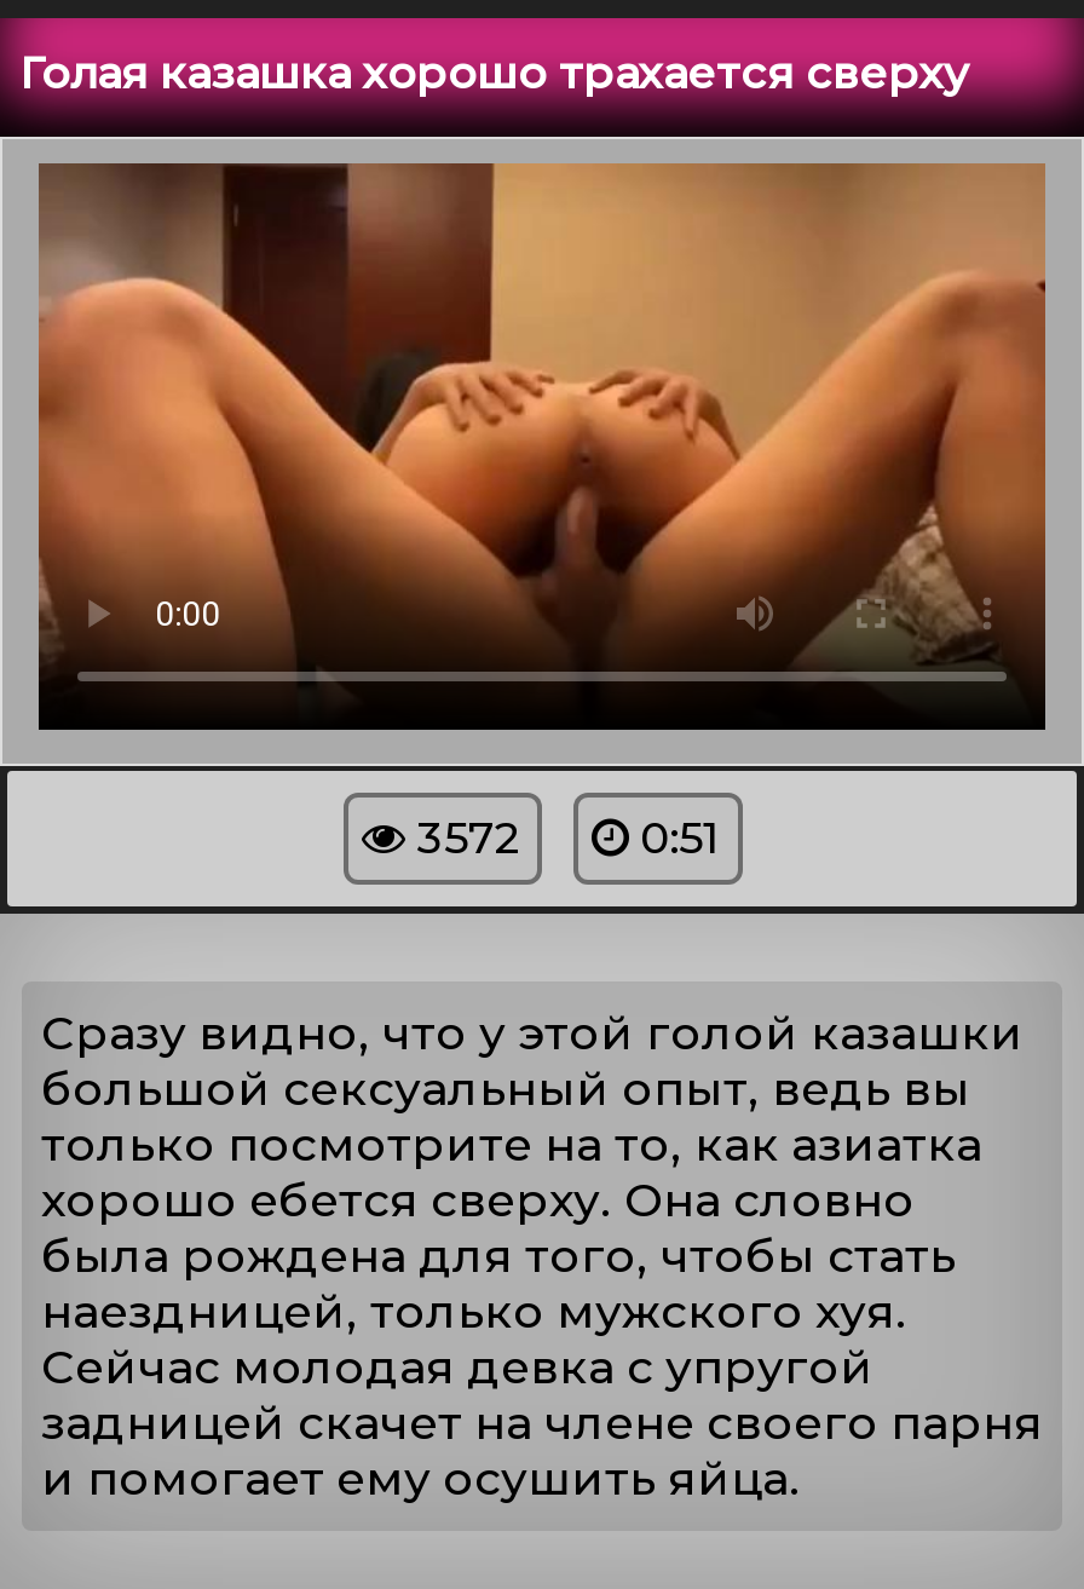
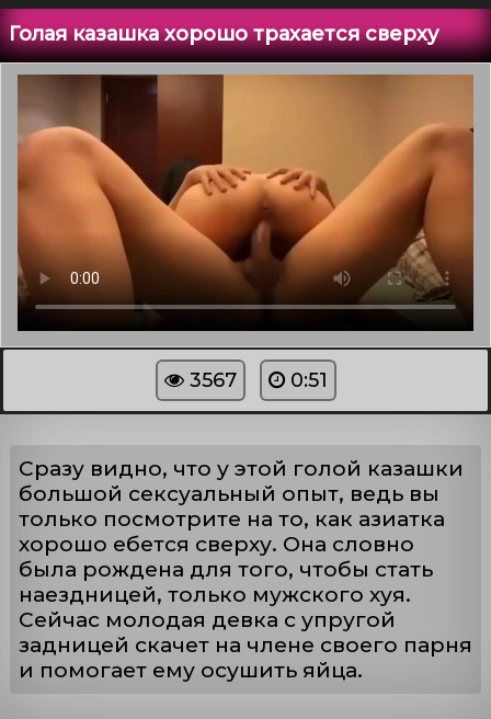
- 3572 0:51
+ 3567 0:51
